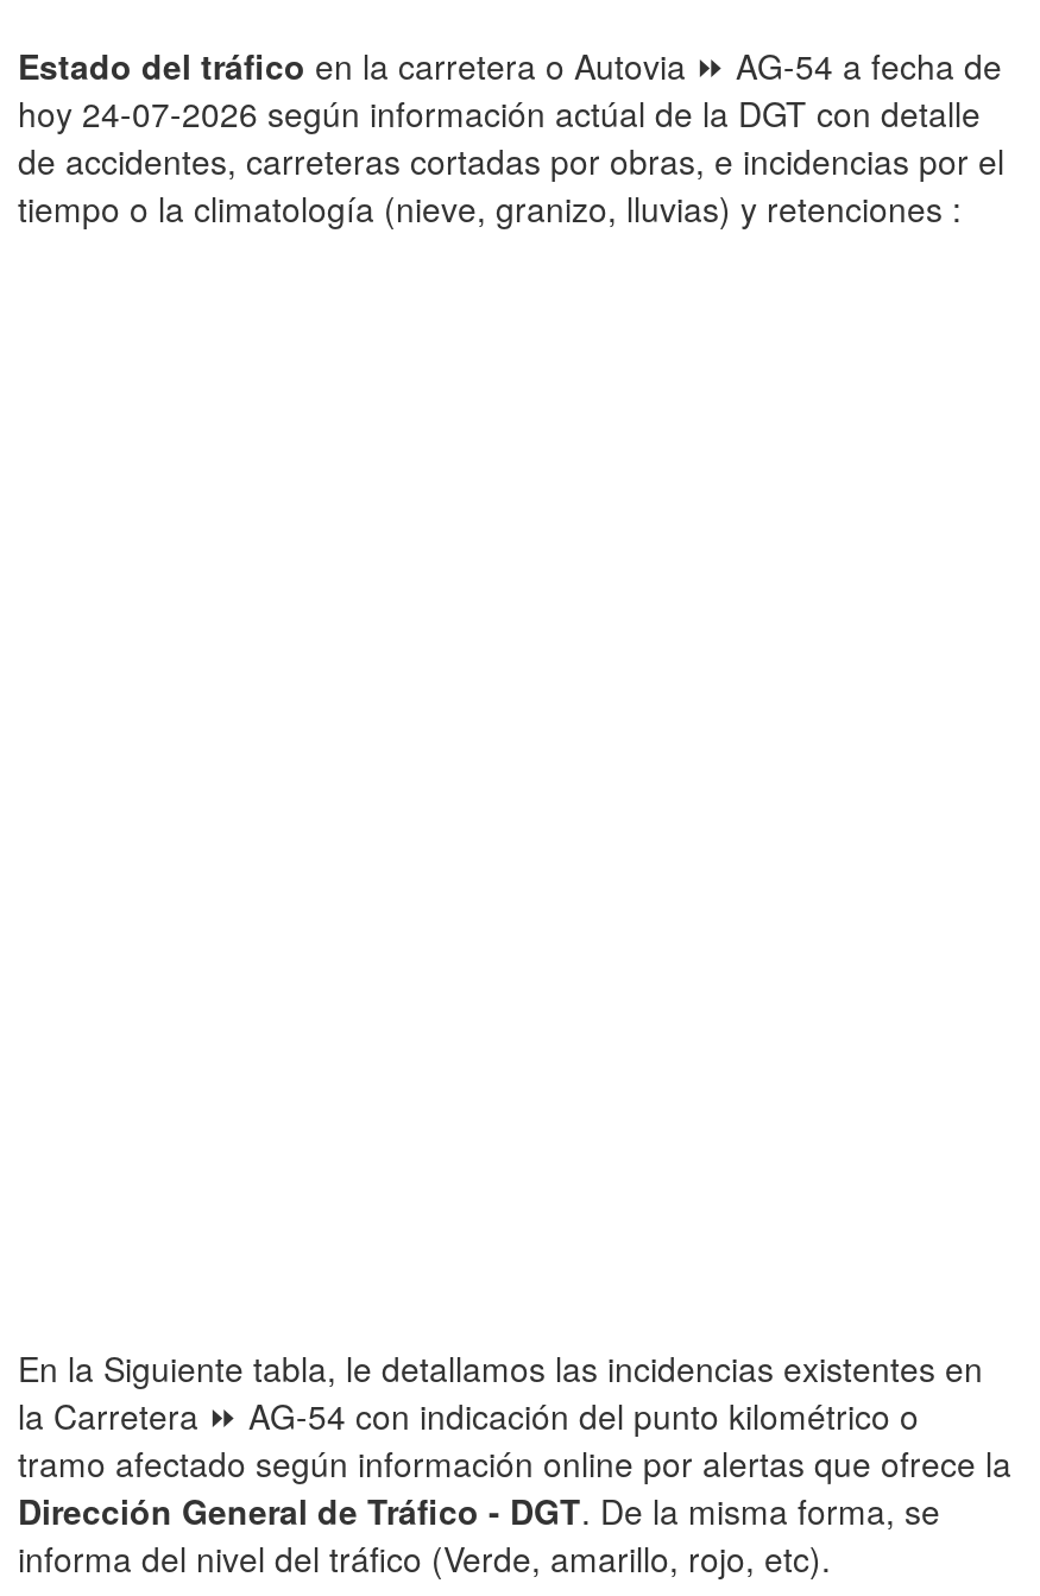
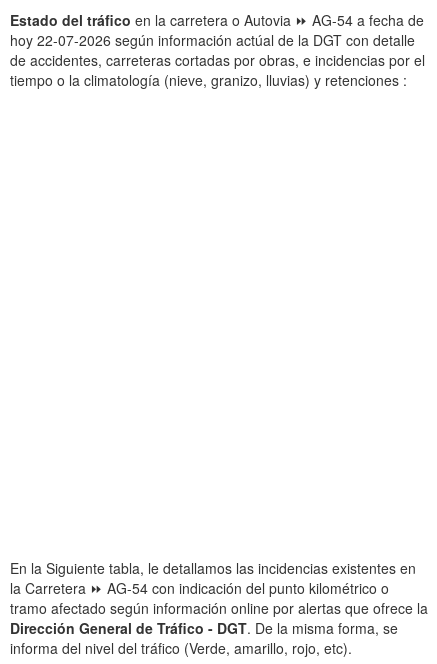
- hoy 24-07-2026 según información actúal de la DGT con detalle
+ hoy 22-07-2026 según información actúal de la DGT con detalle
